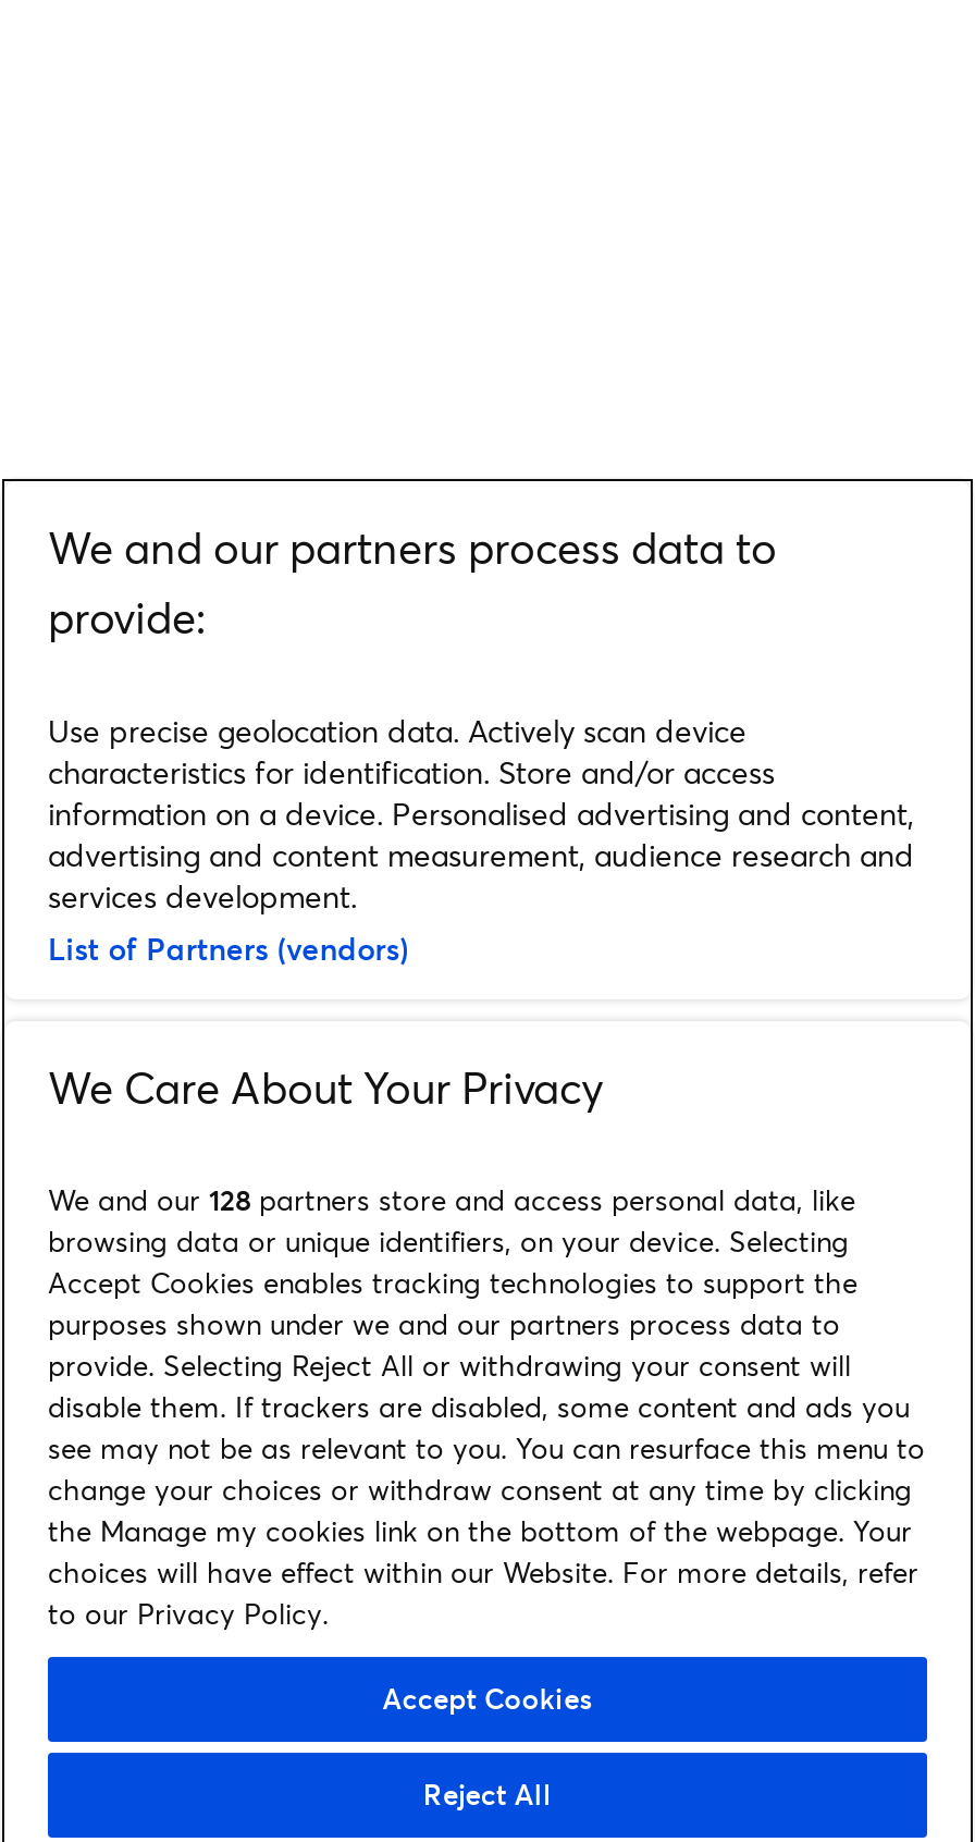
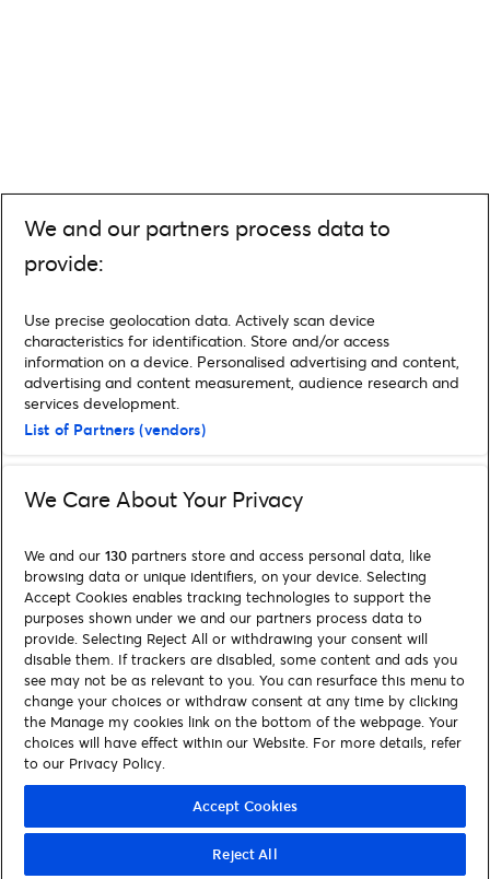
- We and our 128 partners store and access personal data, like
+ We and our 130 partners store and access personal data, like
